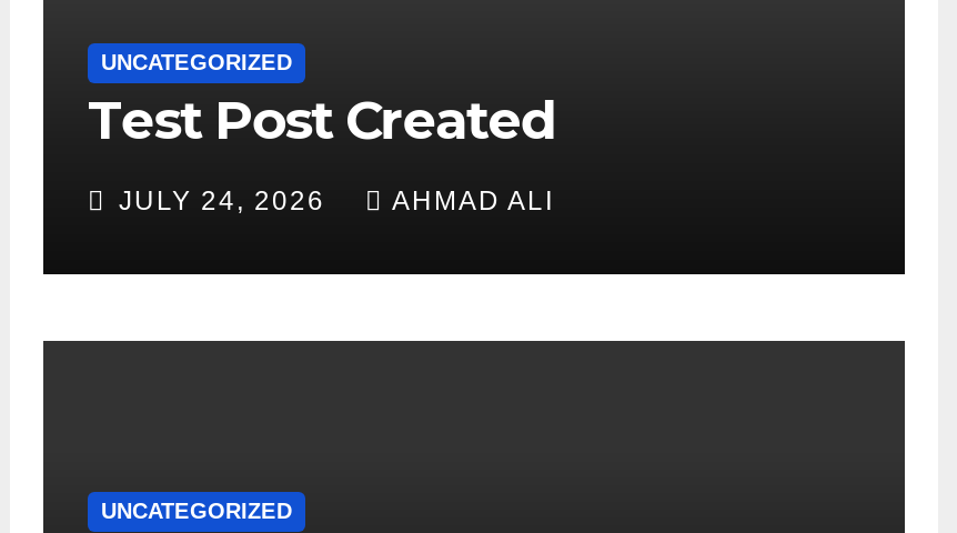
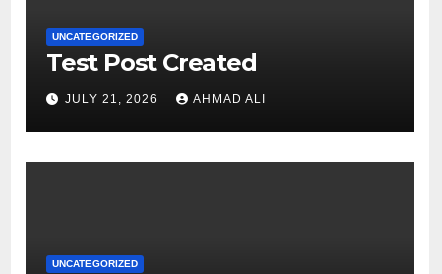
- JULY 24, 2026
+ JULY 21, 2026
